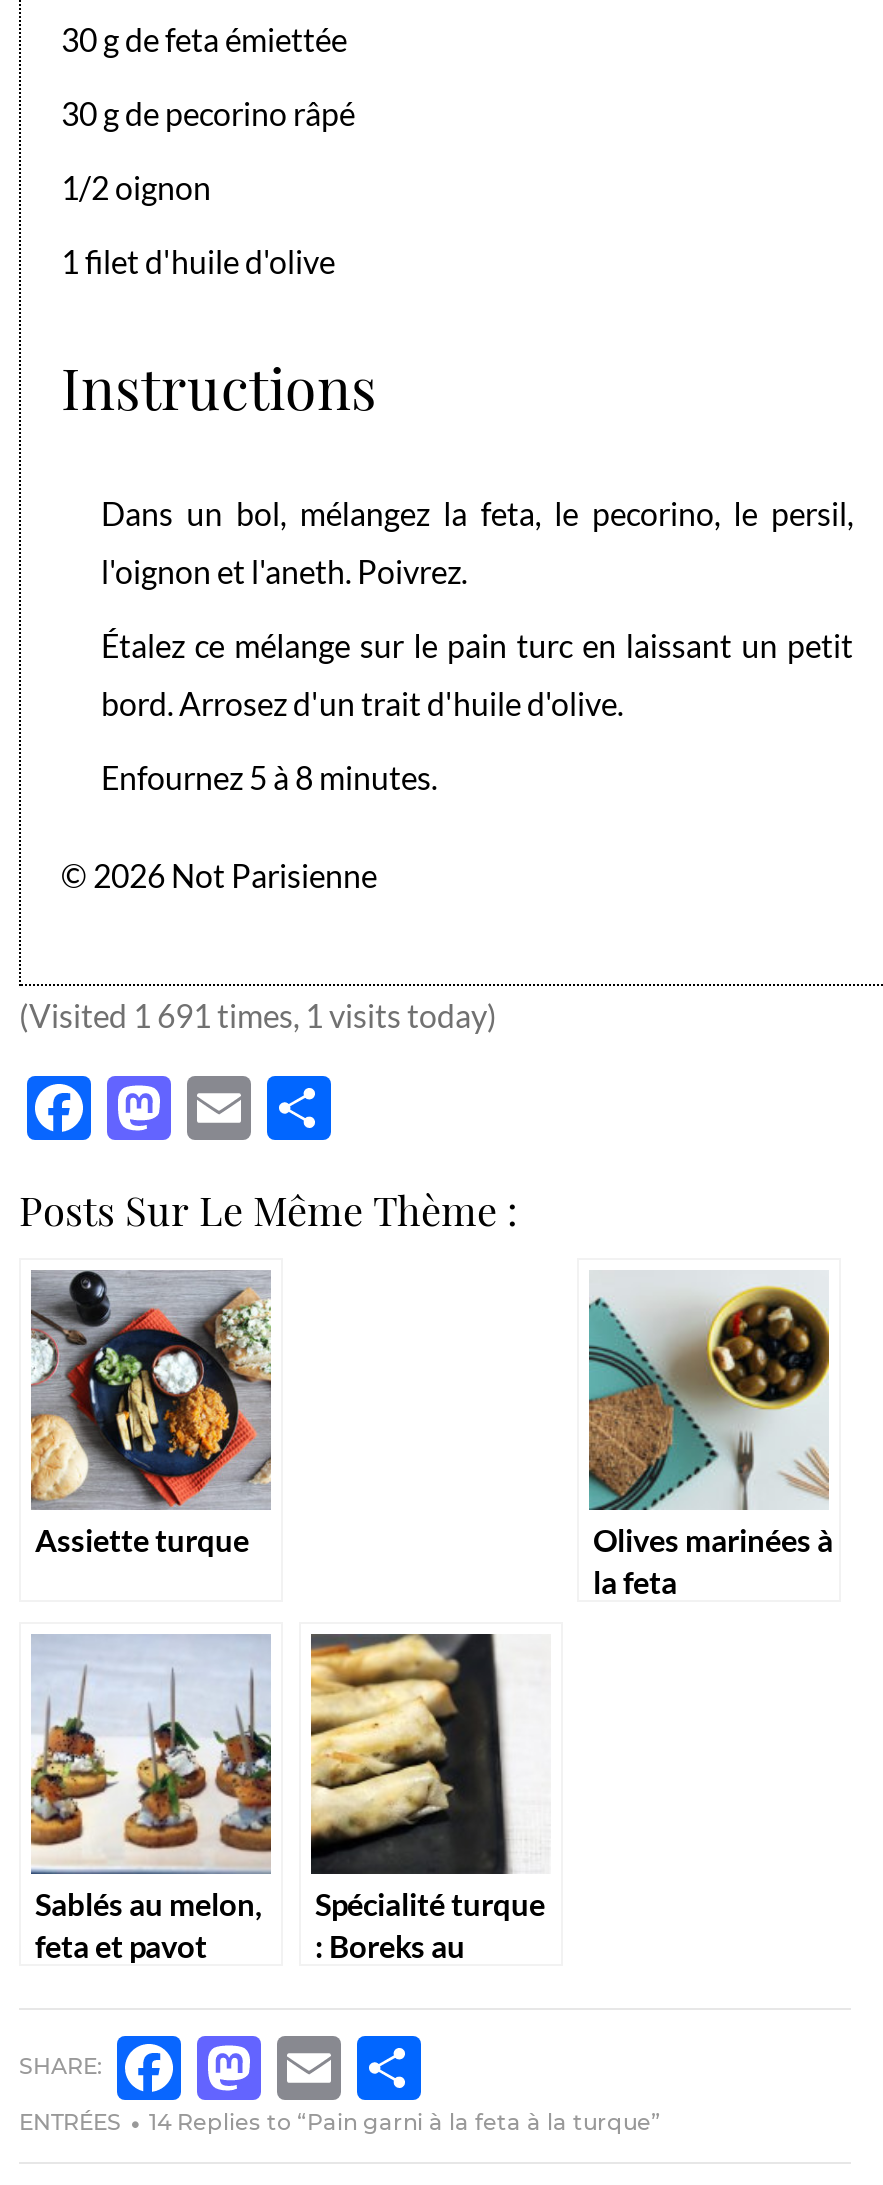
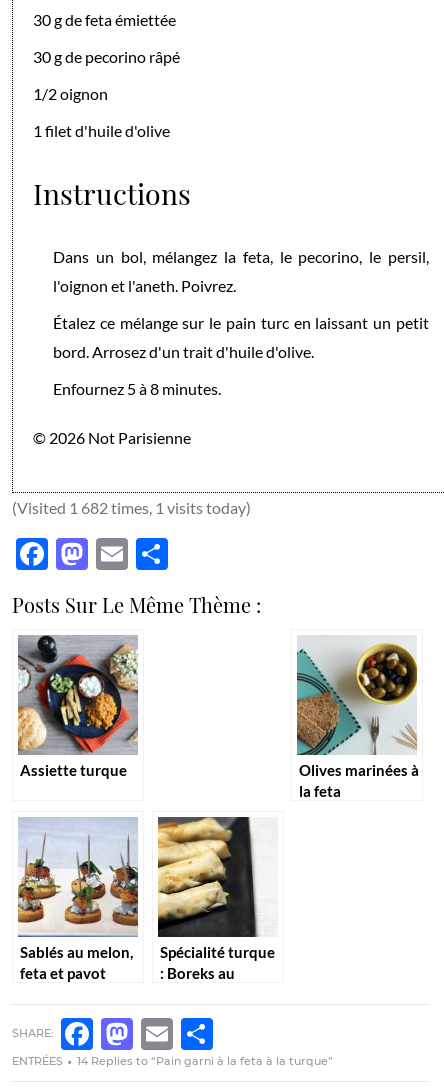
- (Visited 1 691 times, 1 visits today)
+ (Visited 1 682 times, 1 visits today)
